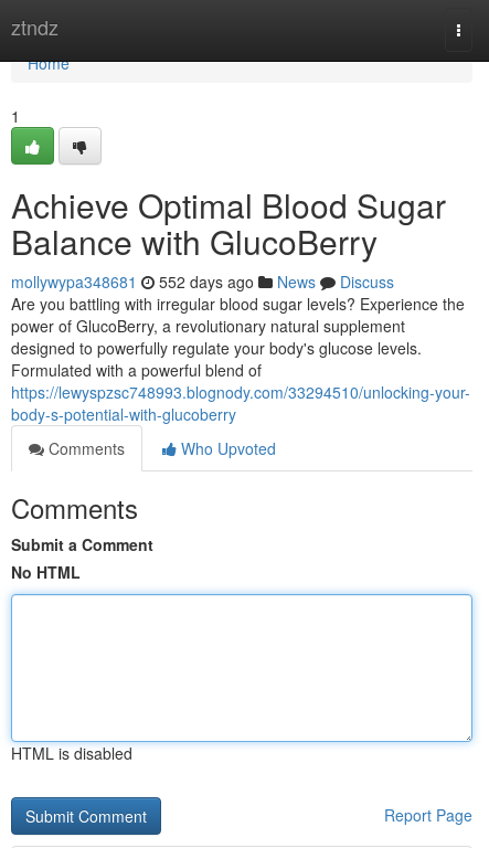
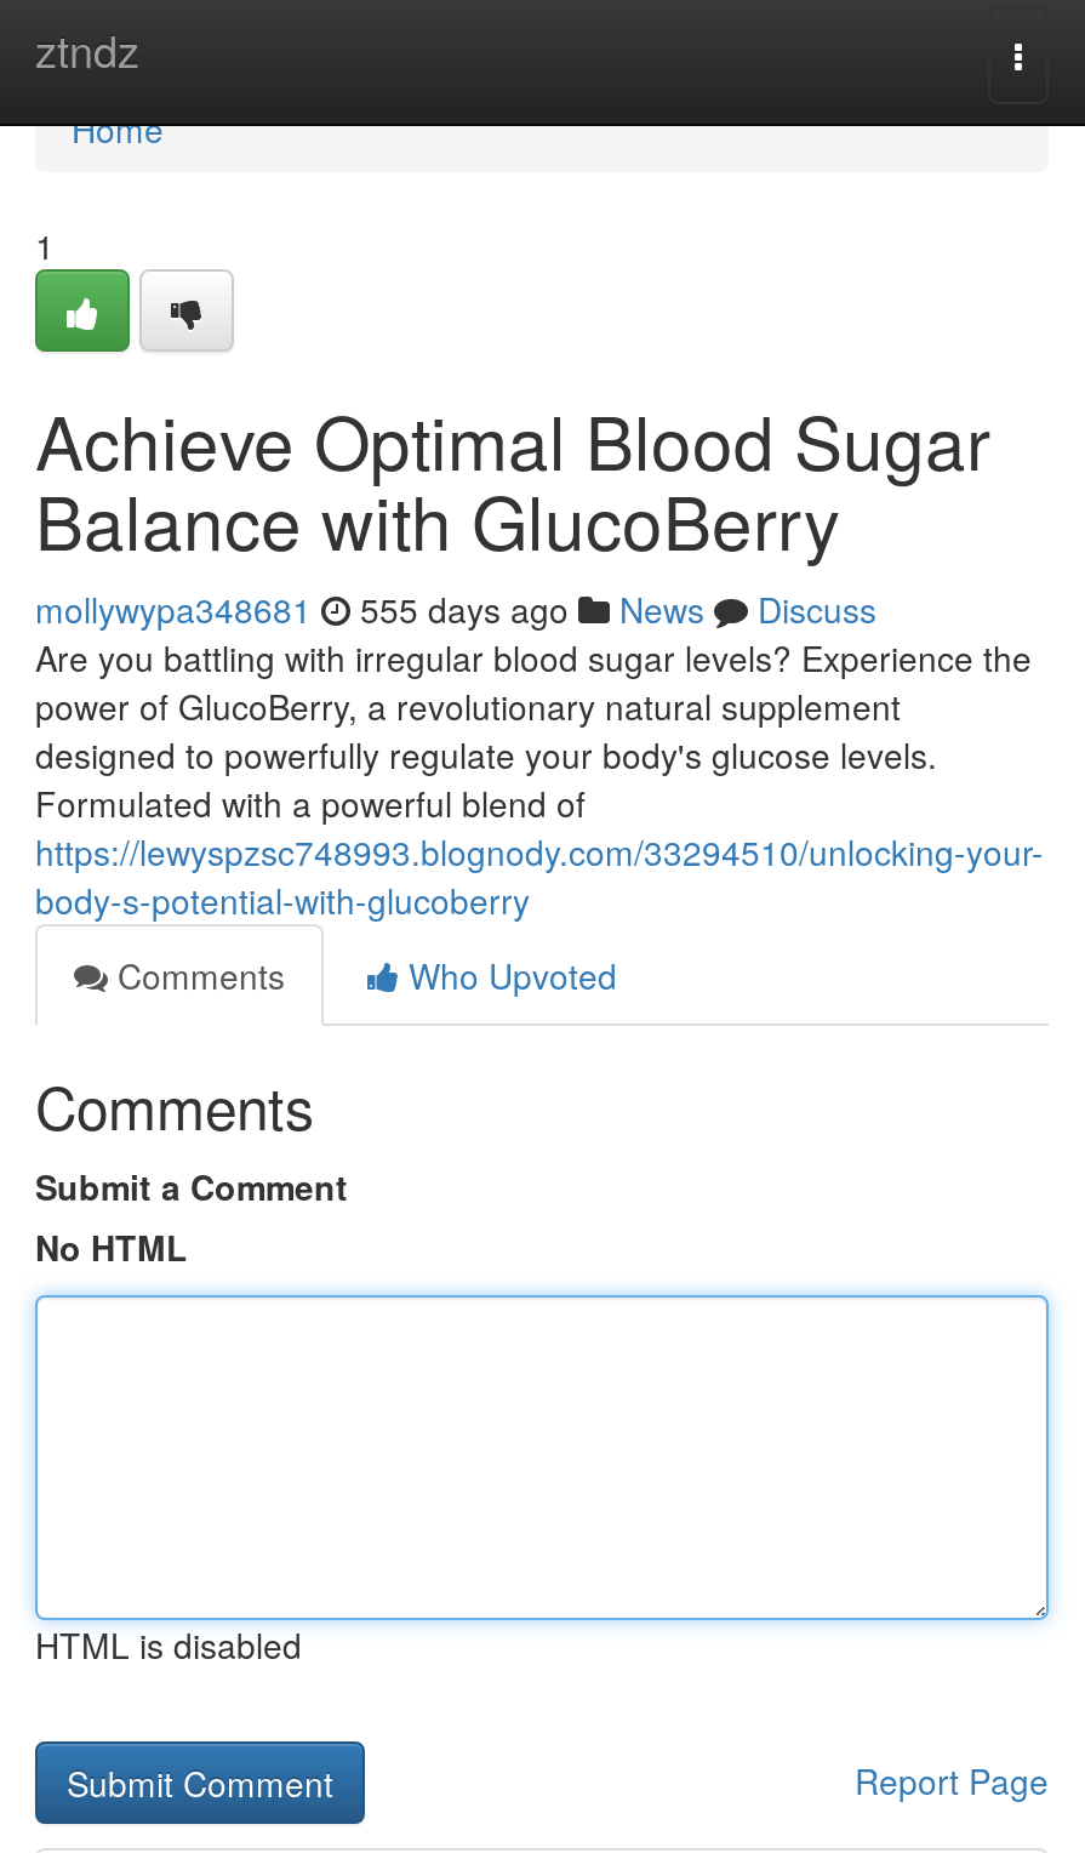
- mollywypa348681 552 days ago News Discuss
+ mollywypa348681 555 days ago News Discuss
